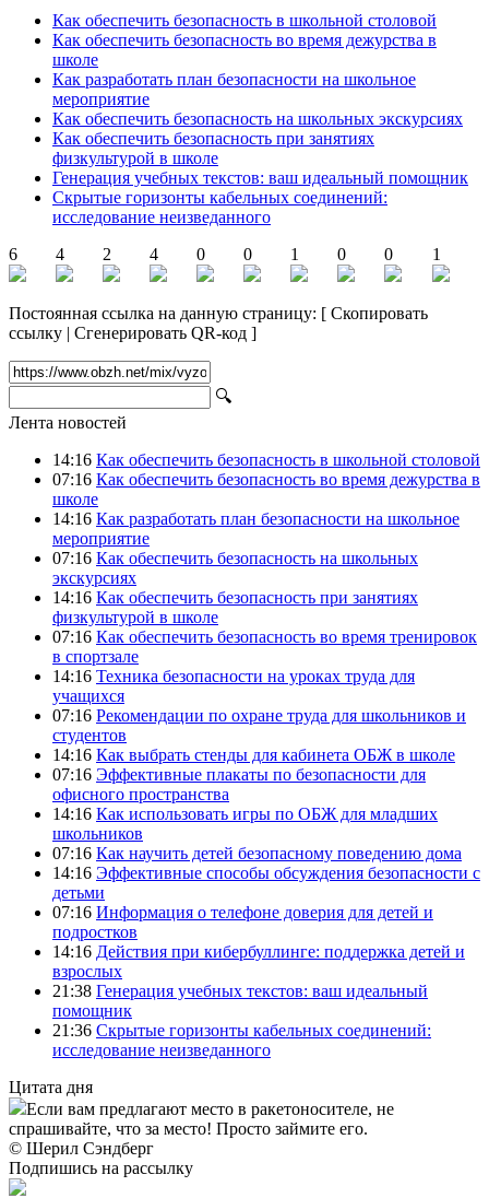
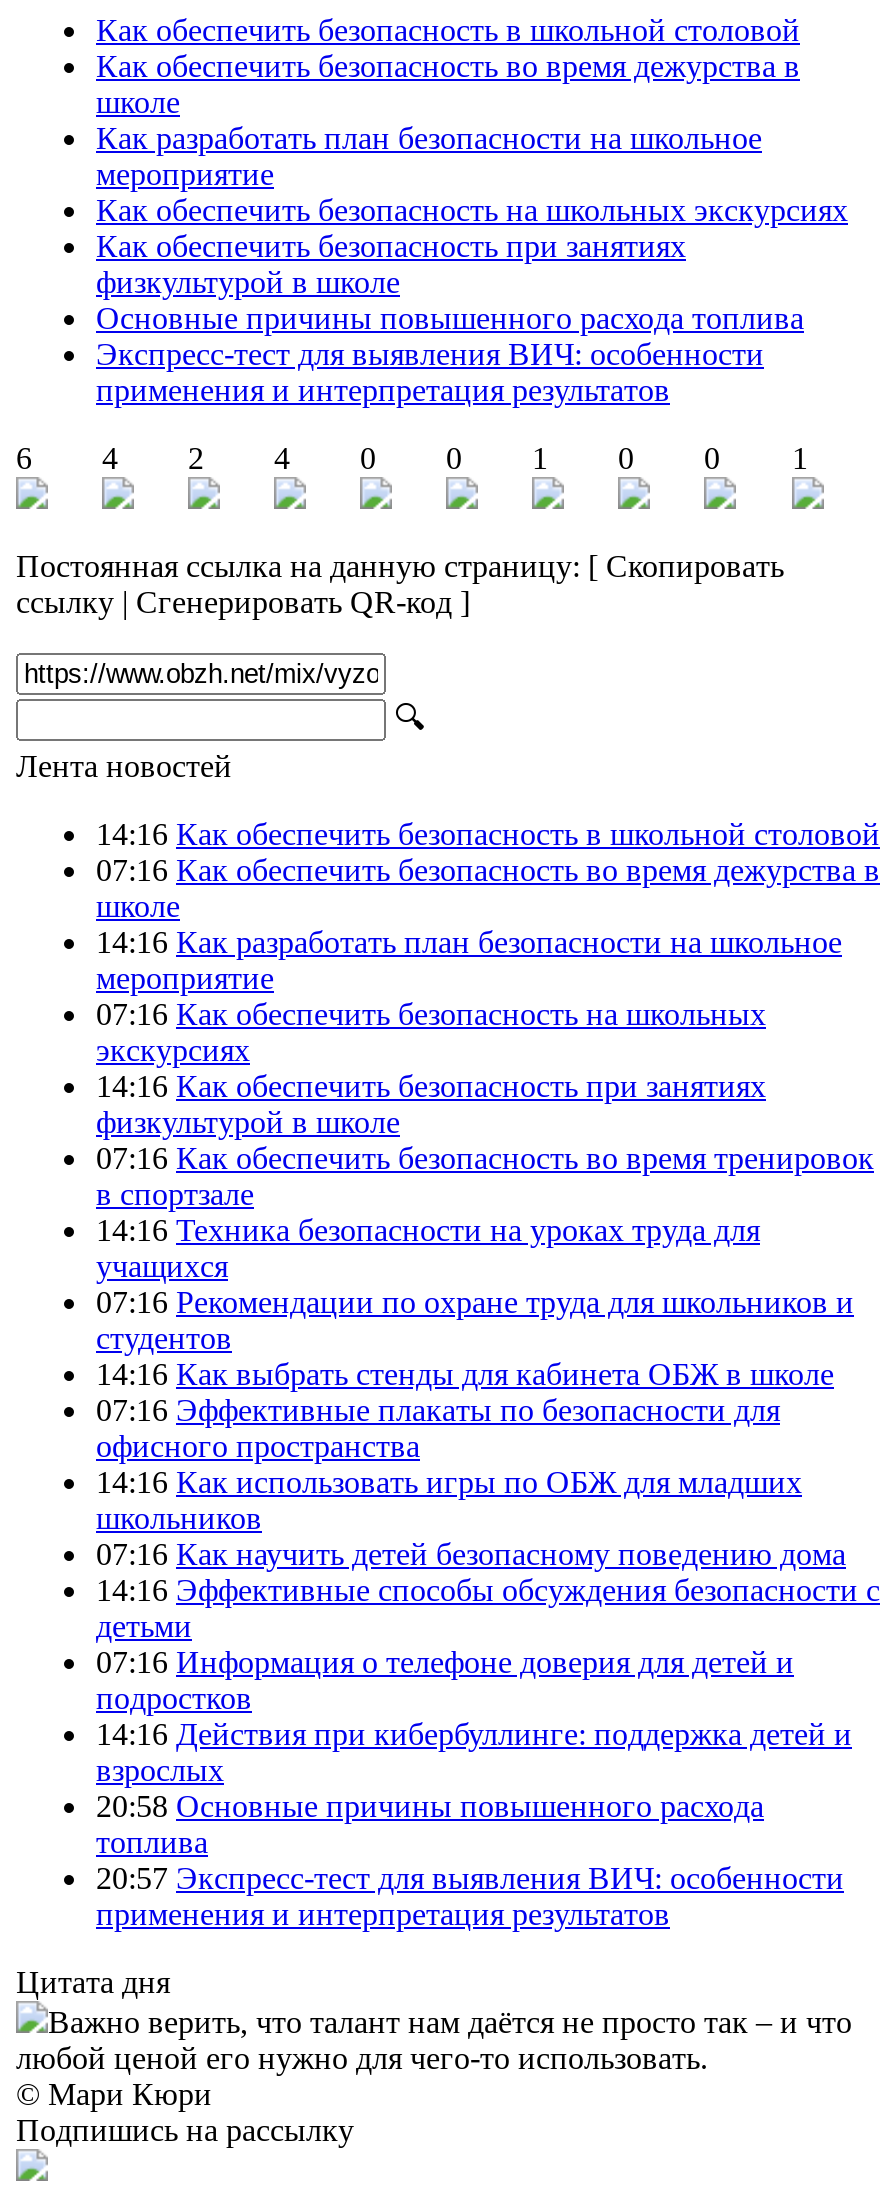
- Генерация учебных текстов: ваш идеальный помощник
- Скрытые горизонты кабельных соединений:
- исследование неизведанного
+ Основные причины повышенного расхода топлива
+ Экспресс-тест для выявления ВИЧ: особенности
+ применения и интерпретация результатов

- 21:38 Генерация учебных текстов: ваш идеальный
- помощник
- 21:36 Скрытые горизонты кабельных соединений:
- исследование неизведанного
+ 20:58 Основные причины повышенного расхода
+ топлива
+ 20:57 Экспресс-тест для выявления ВИЧ: особенности
+ применения и интерпретация результатов

- Если вам предлагают место в ракетоносителе, не
- спрашивайте, что за место! Просто займите его.
- © Шерил Сэндберг
+ Важно верить, что талант нам даётся не просто так – и что
+ любой ценой его нужно для чего-то использовать.
+ © Мари Кюри
